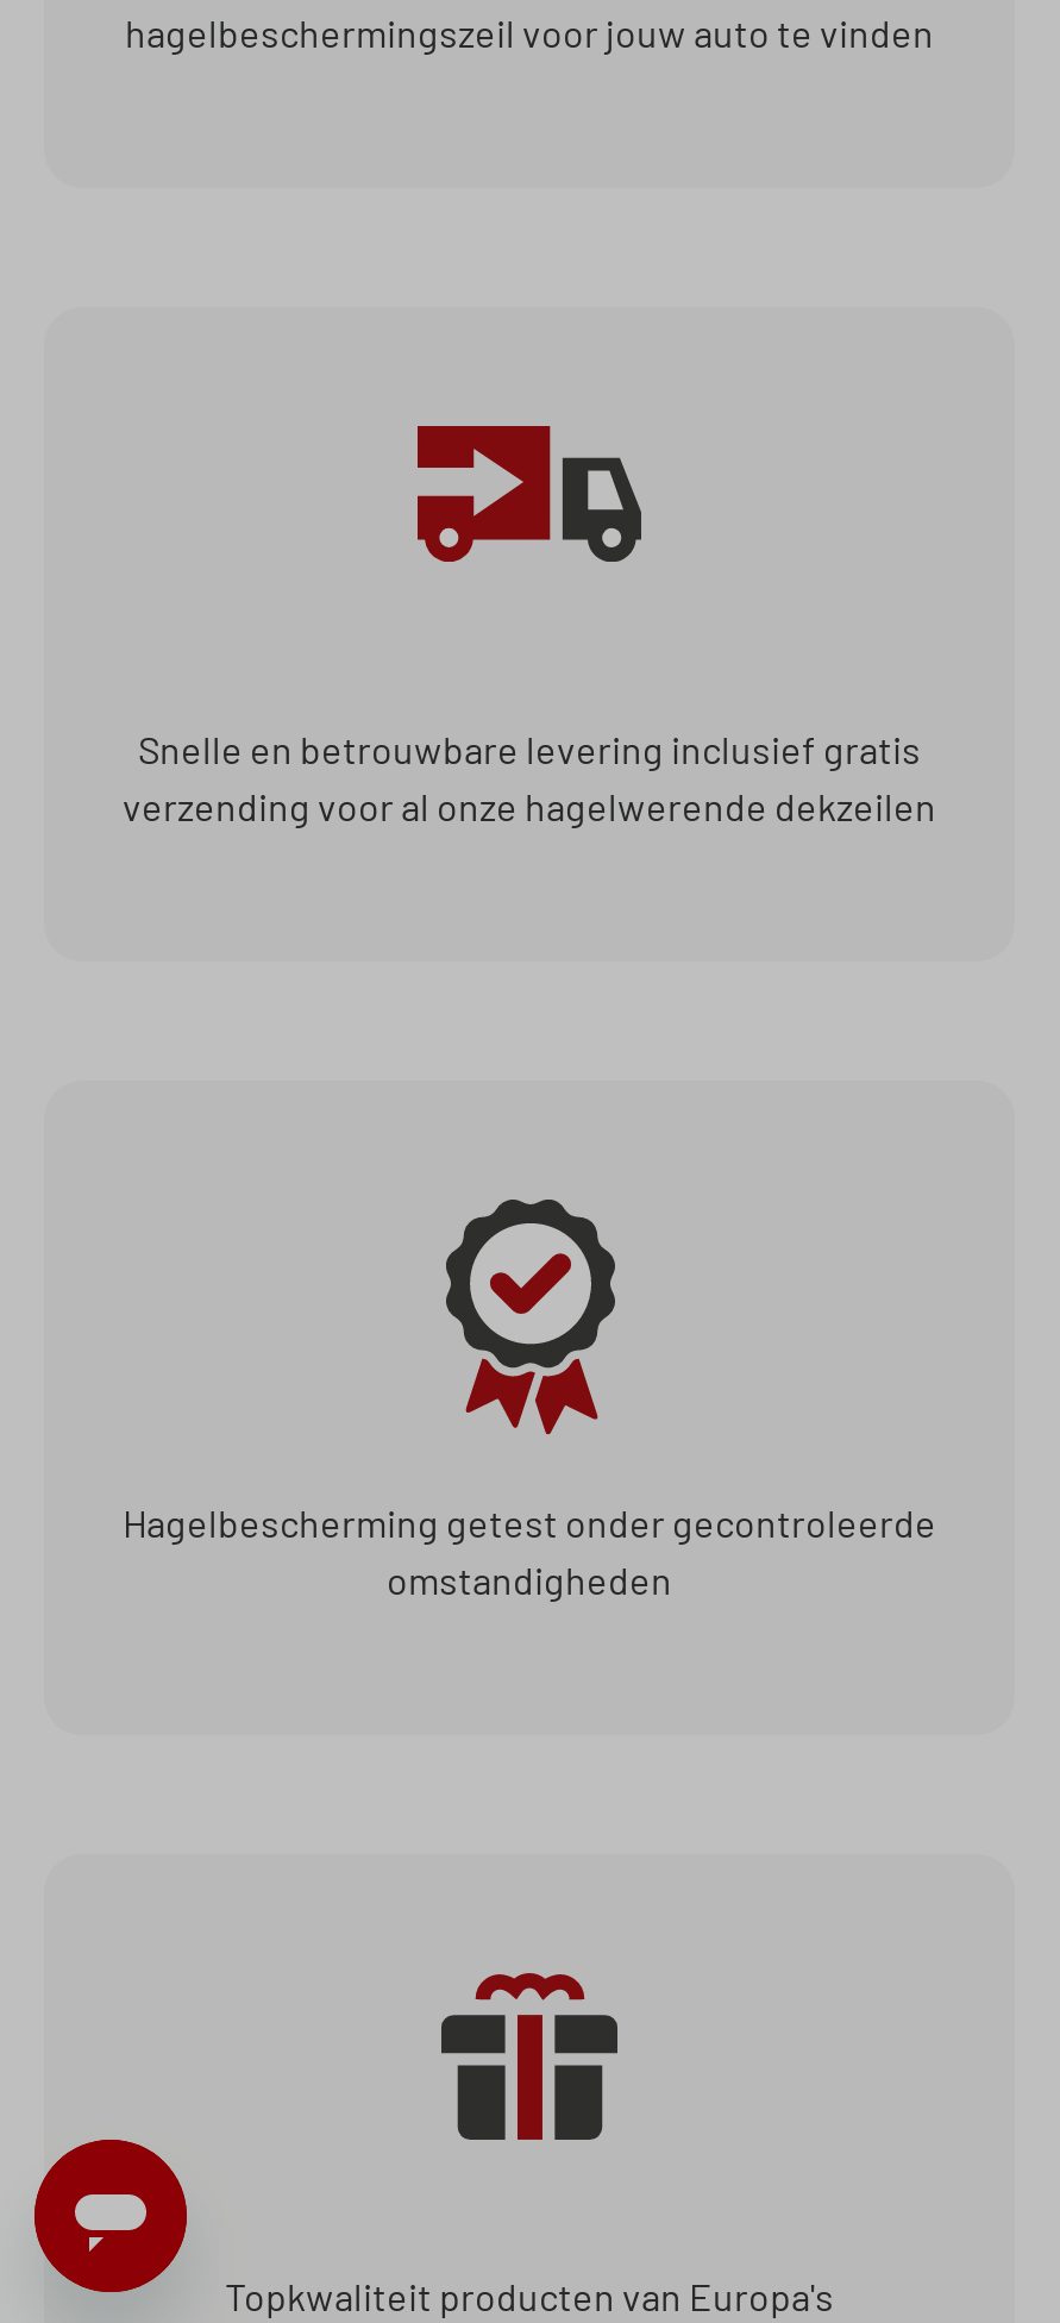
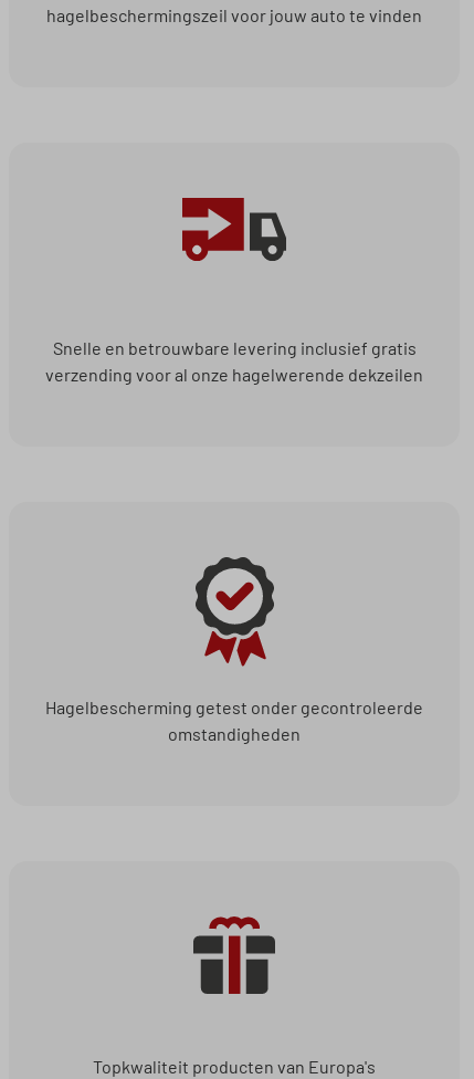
- [image]
